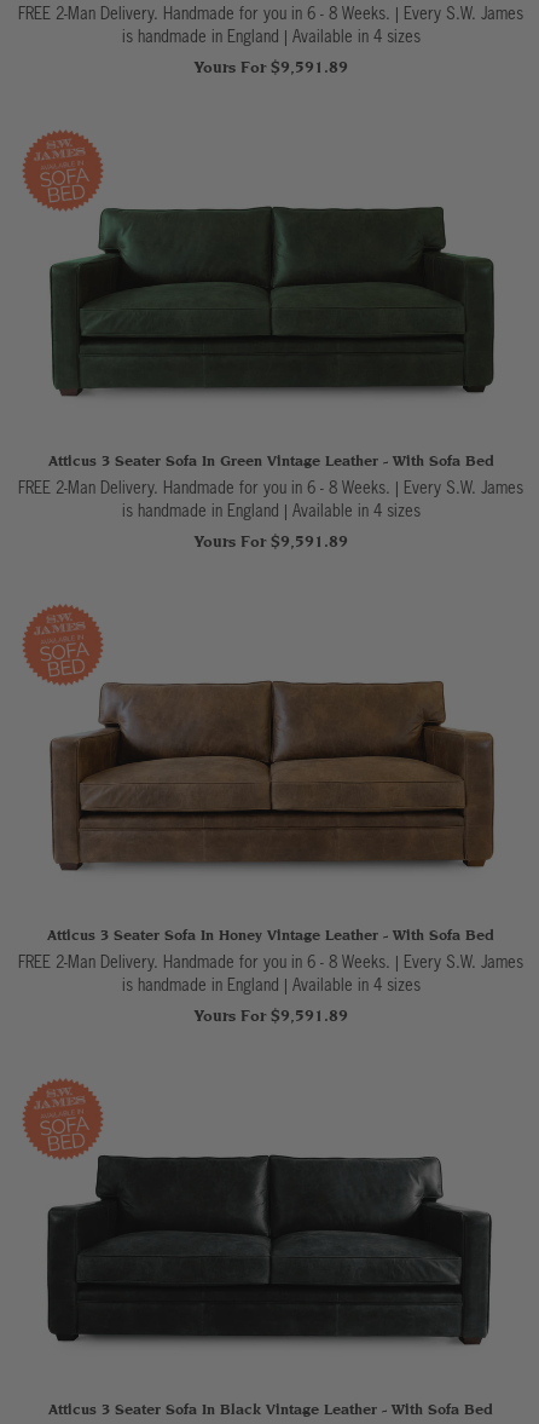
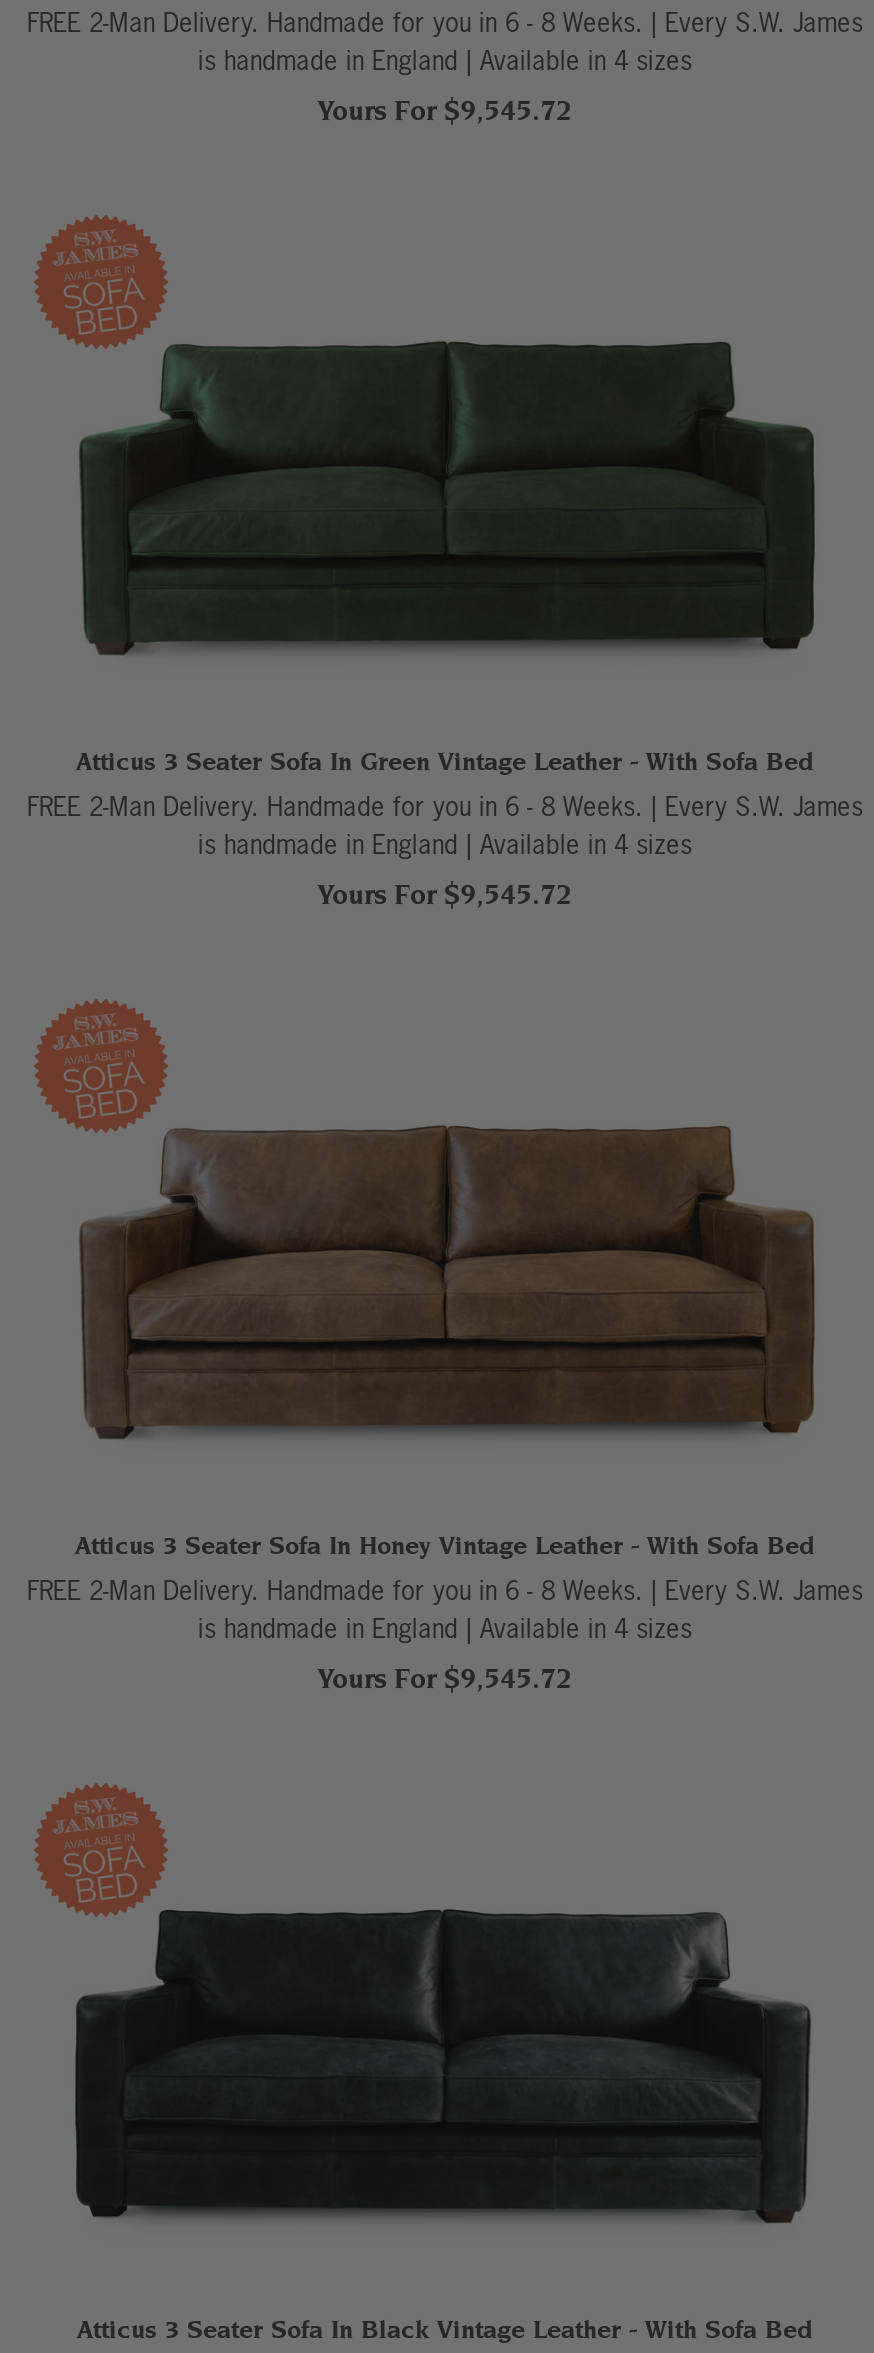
- Yours For $9,591.89
+ Yours For $9,545.72

- Yours For $9,591.89
+ Yours For $9,545.72

- Yours For $9,591.89
+ Yours For $9,545.72
